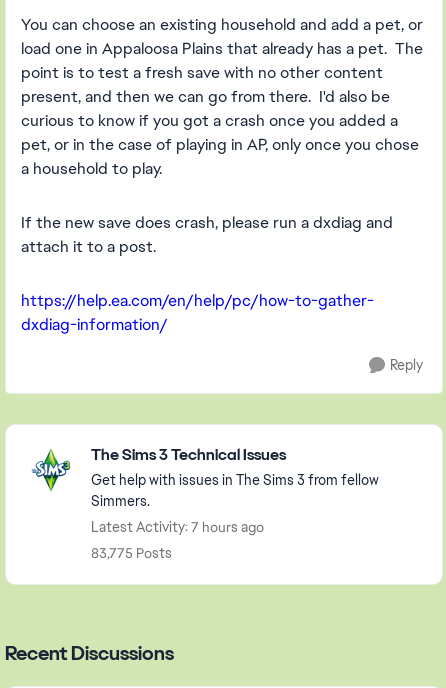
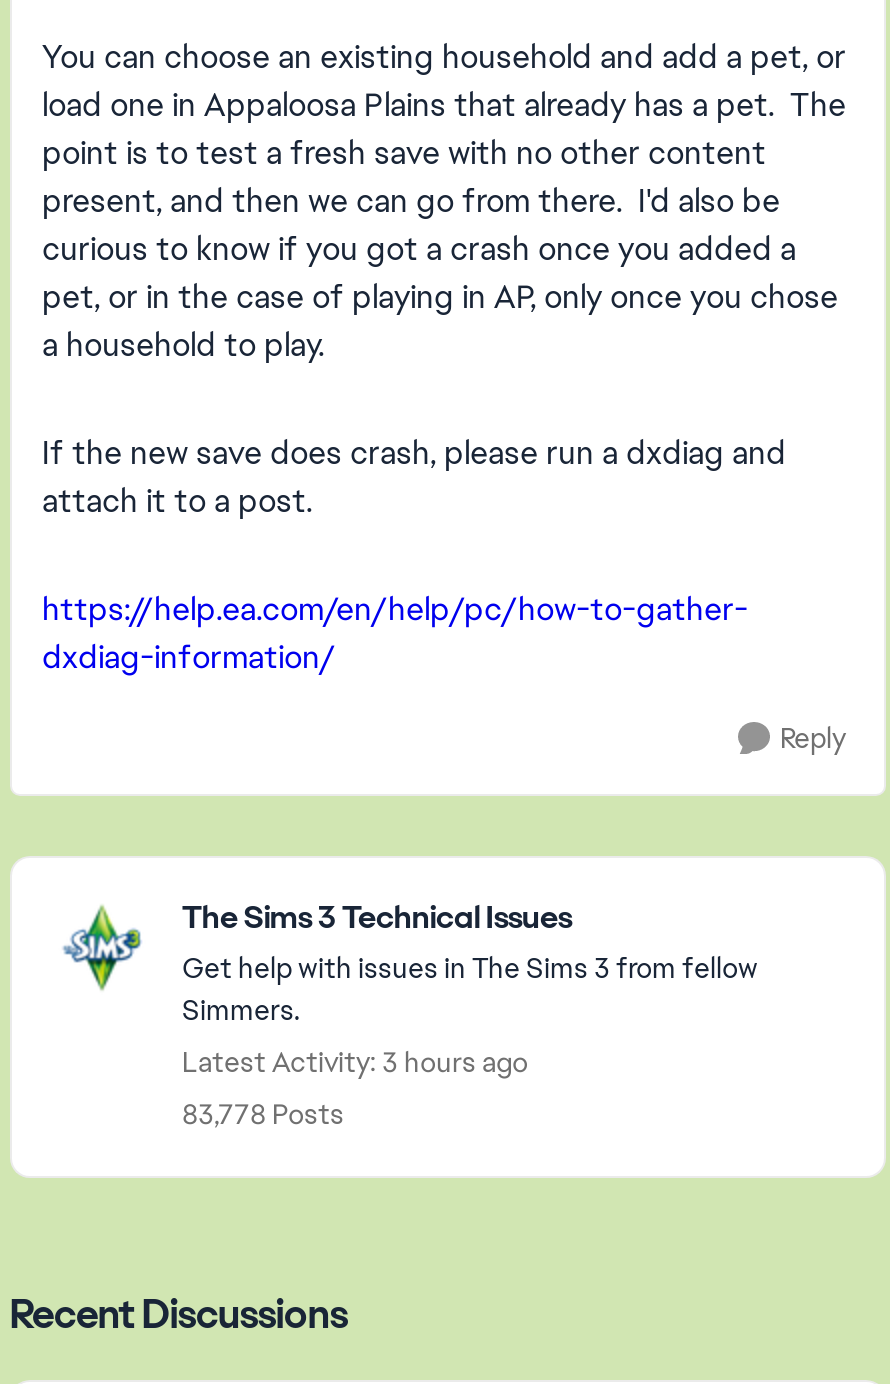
- Latest Activity: 7 hours ago
+ Latest Activity: 3 hours ago

- 83,775 Posts
+ 83,778 Posts
